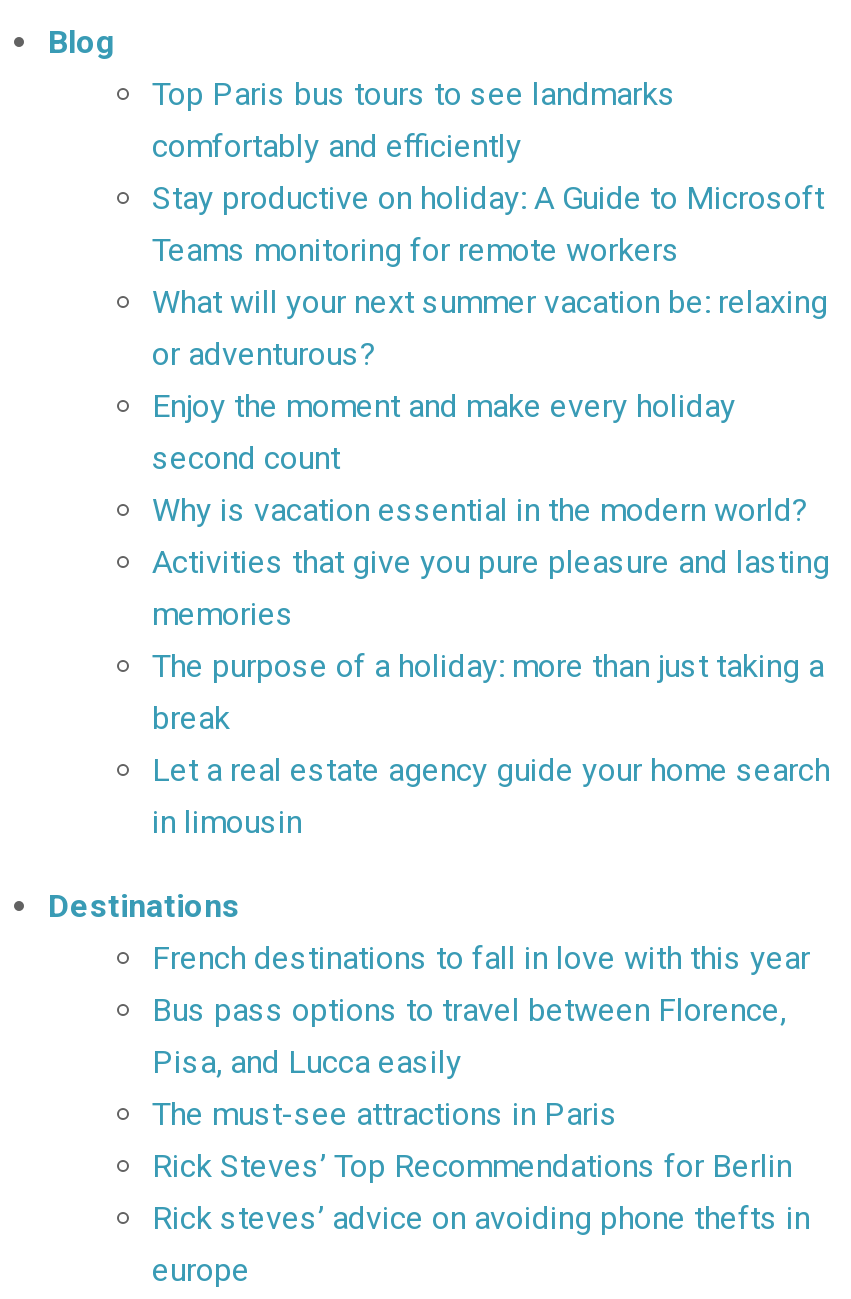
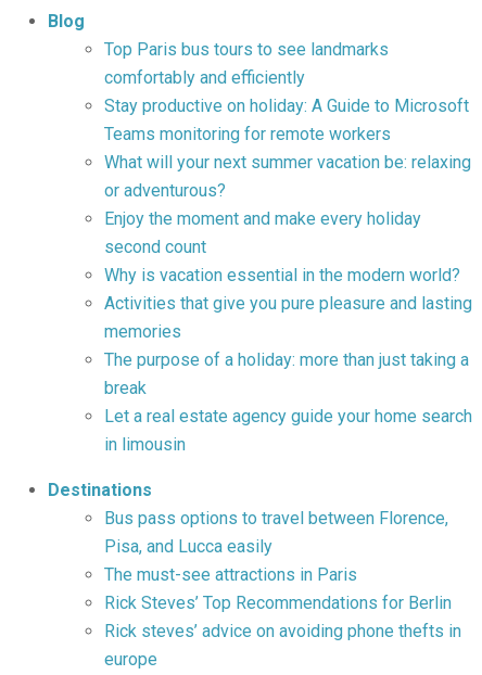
- French destinations to fall in love with this year
